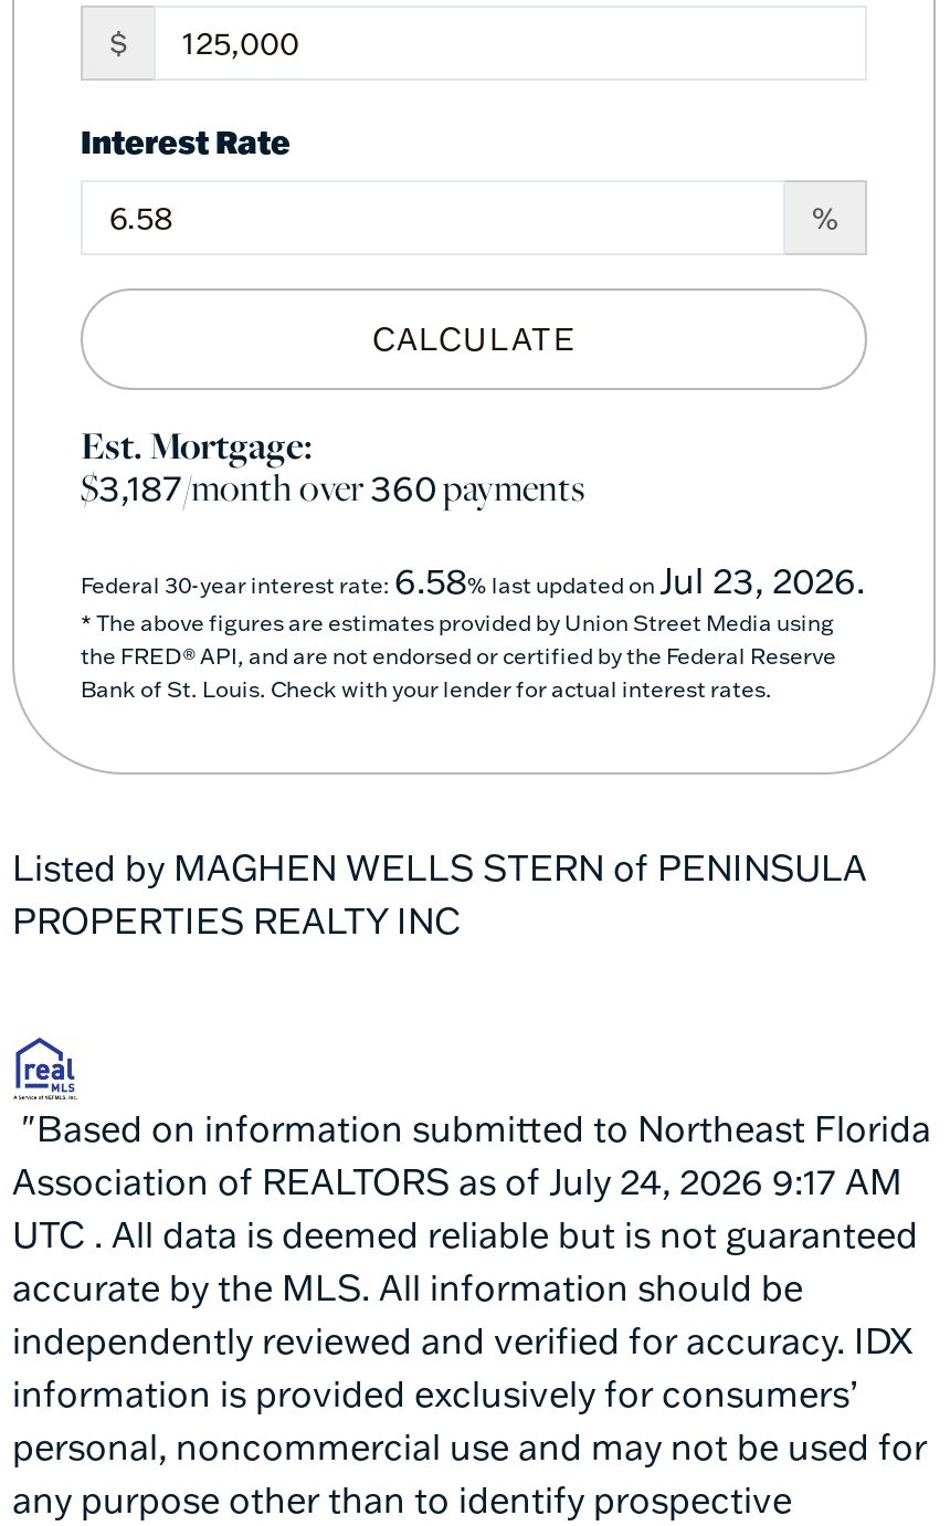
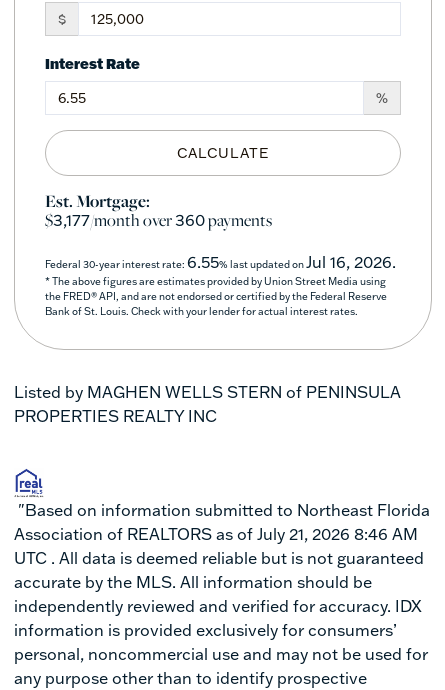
- $3,187/month over360payments
+ $3,177/month over360payments

- Federal 30-year interest rate: 6.58% last updated on Jul 23, 2026.
+ Federal 30-year interest rate: 6.55% last updated on Jul 16, 2026.

- Association of REALTORS as of July 24, 2026 9:17 AM
+ Association of REALTORS as of July 21, 2026 8:46 AM
